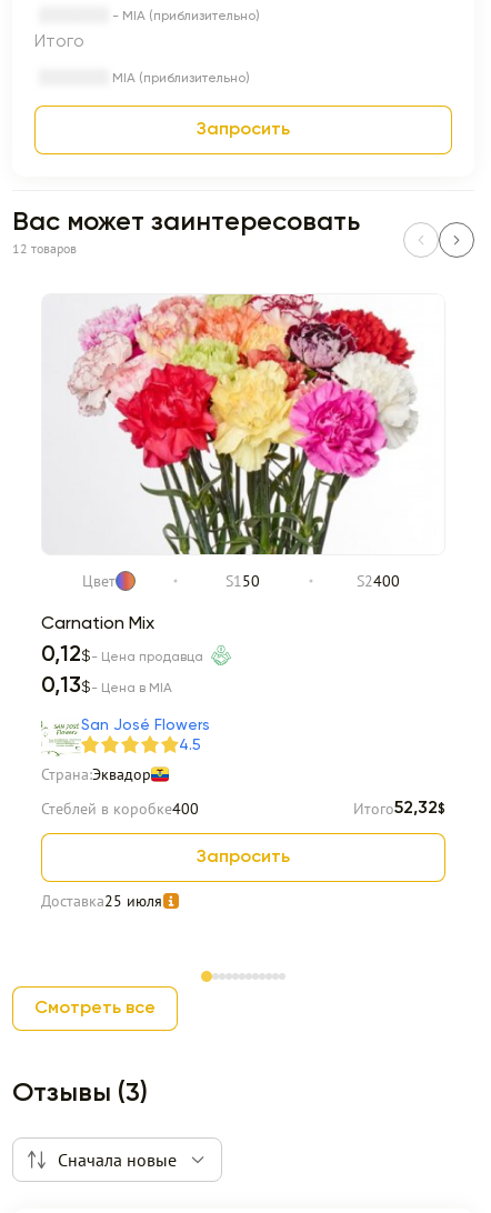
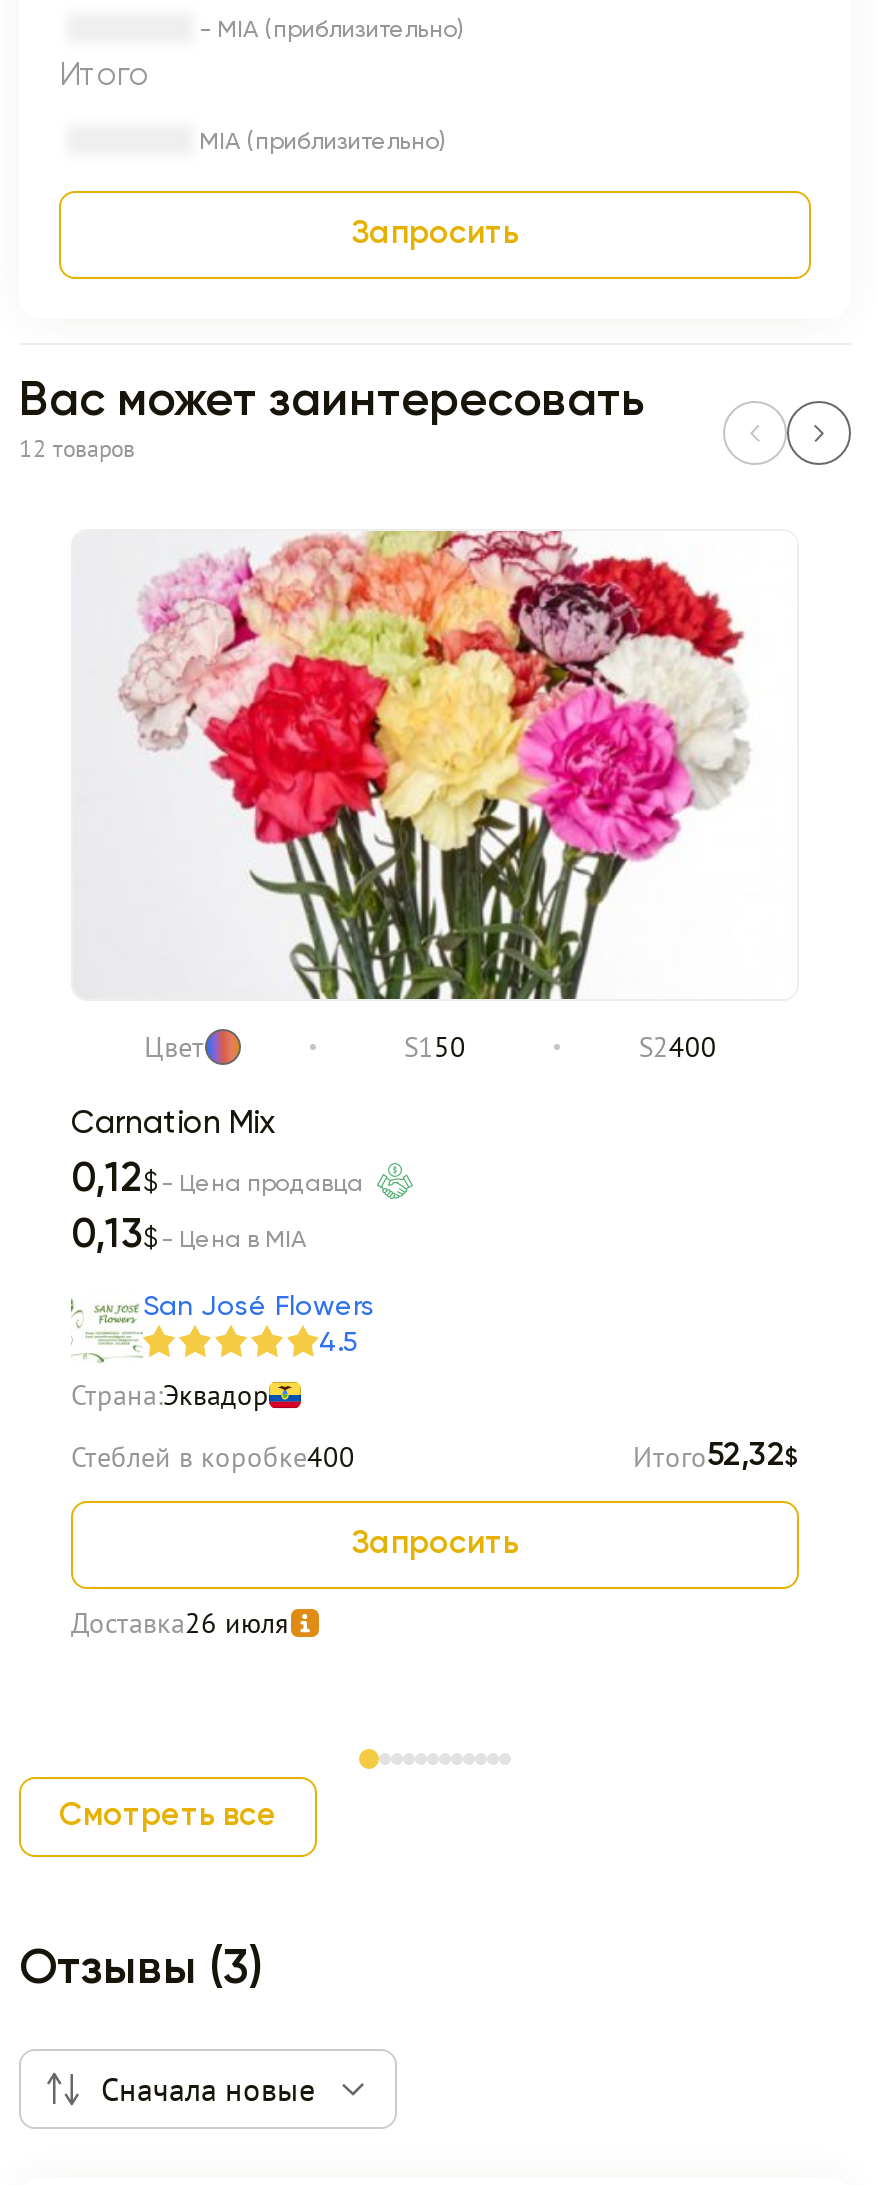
- Доставка25 июля
+ Доставка26 июля
